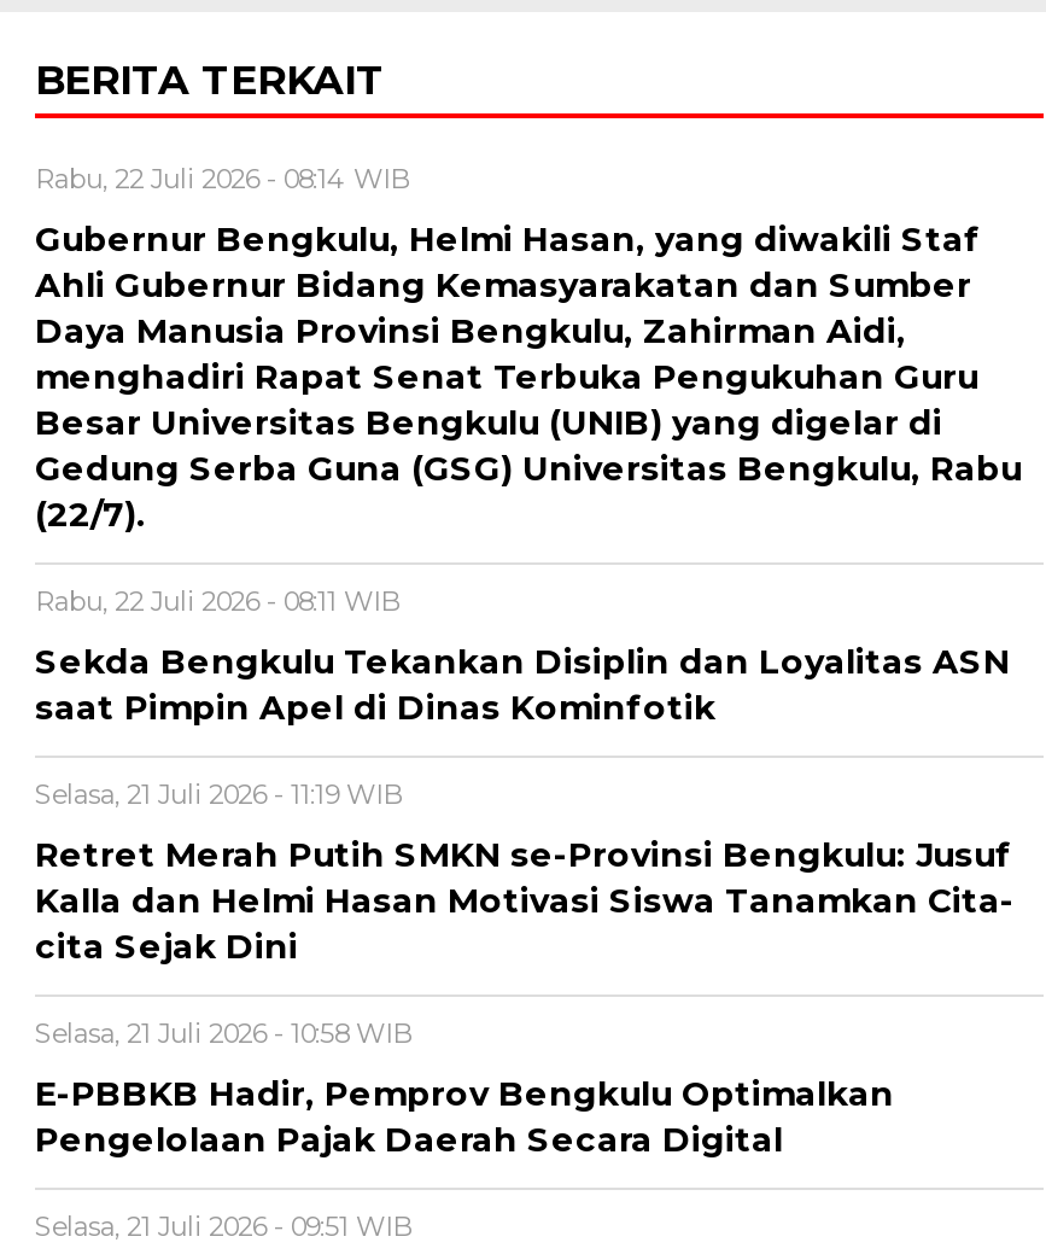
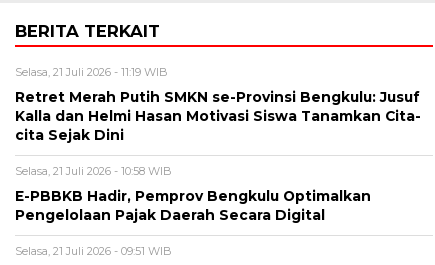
- Rabu, 22 Juli 2026 - 08:14 WIB
- Gubernur Bengkulu, Helmi Hasan, yang diwakili Staf
- Ahli Gubernur Bidang Kemasyarakatan dan Sumber
- Daya Manusia Provinsi Bengkulu, Zahirman Aidi,
- menghadiri Rapat Senat Terbuka Pengukuhan Guru
- Besar Universitas Bengkulu (UNIB) yang digelar di
- Gedung Serba Guna (GSG) Universitas Bengkulu, Rabu
- (22/7).
- Rabu, 22 Juli 2026 - 08:11 WIB
- Sekda Bengkulu Tekankan Disiplin dan Loyalitas ASN
- saat Pimpin Apel di Dinas Kominfotik
